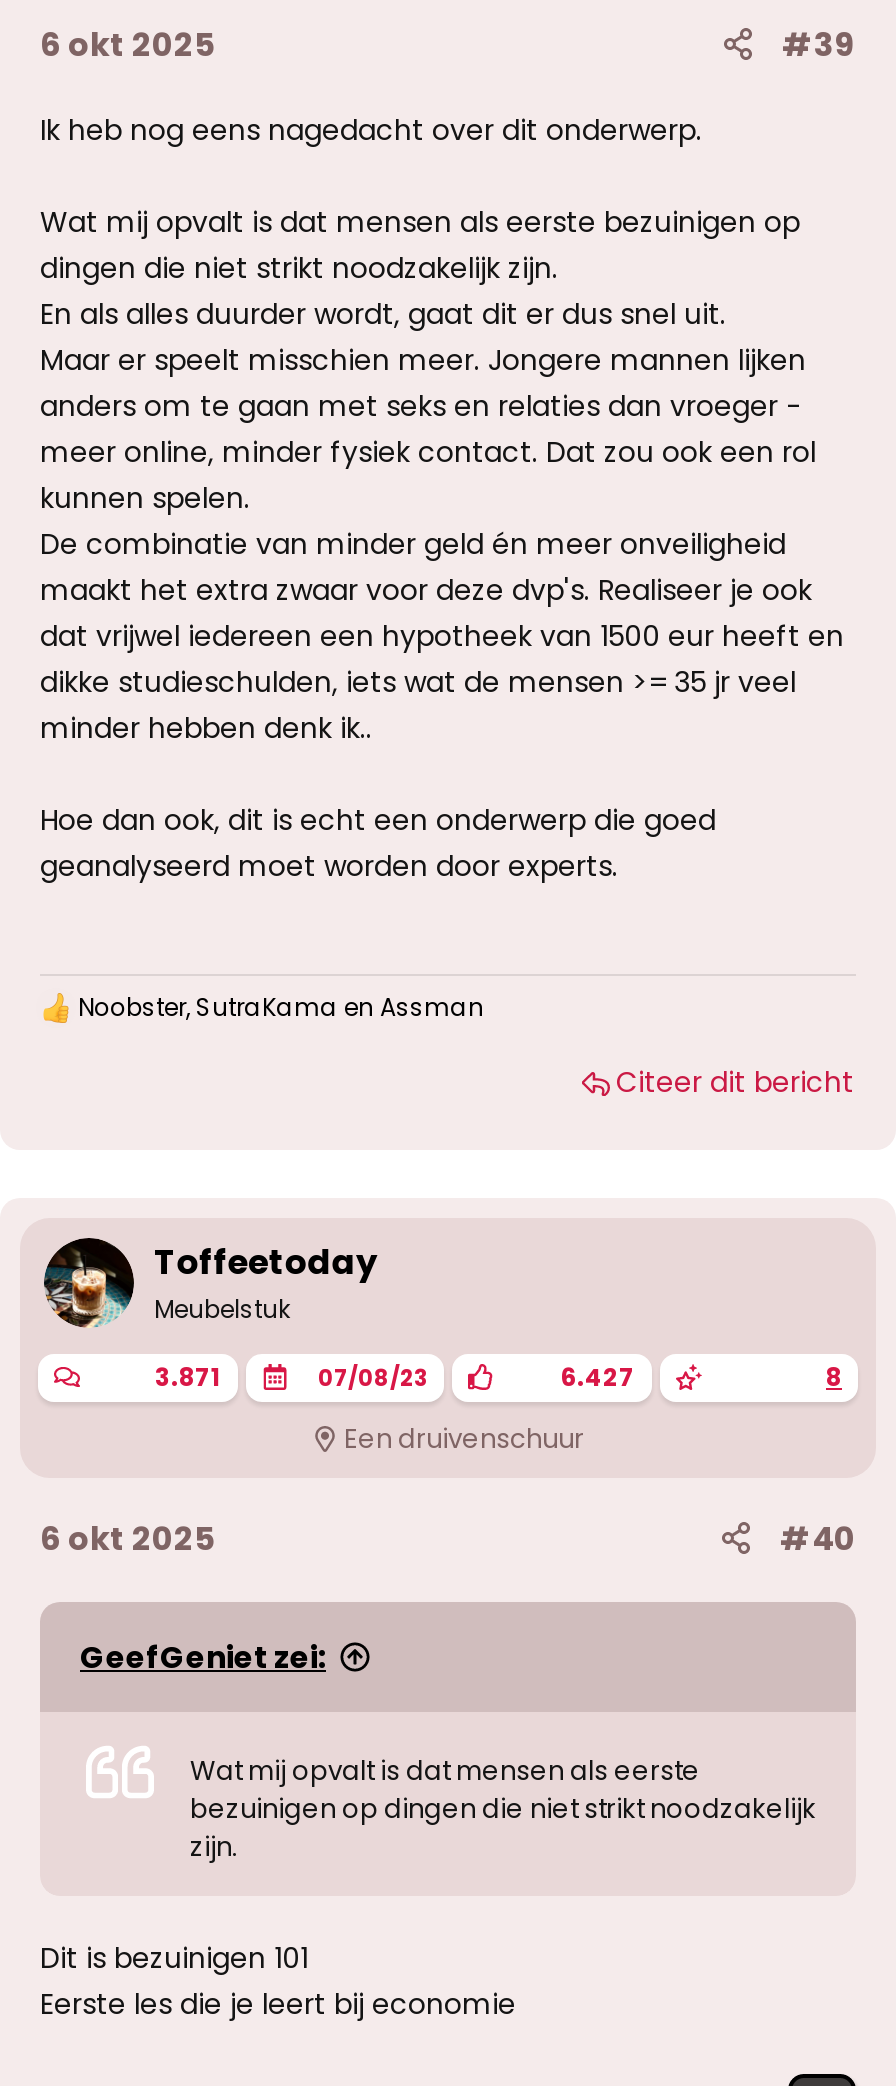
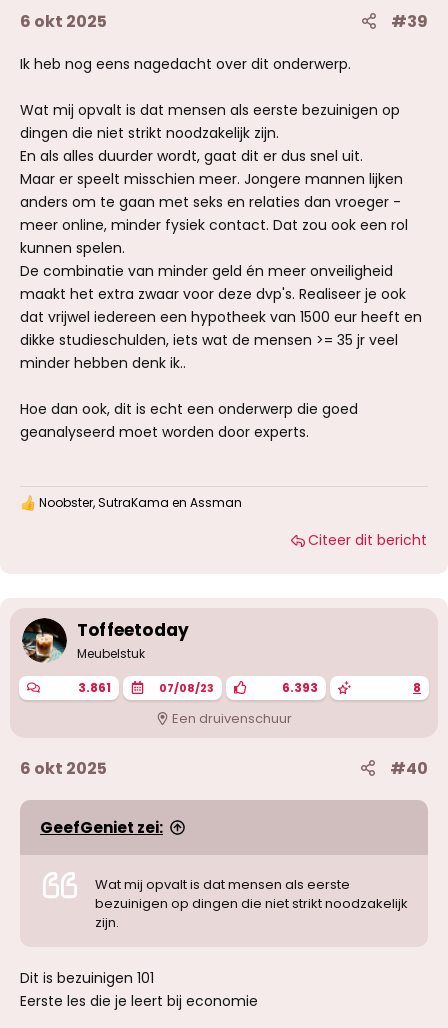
- 3.871
+ 3.861

- 6.427
+ 6.393
